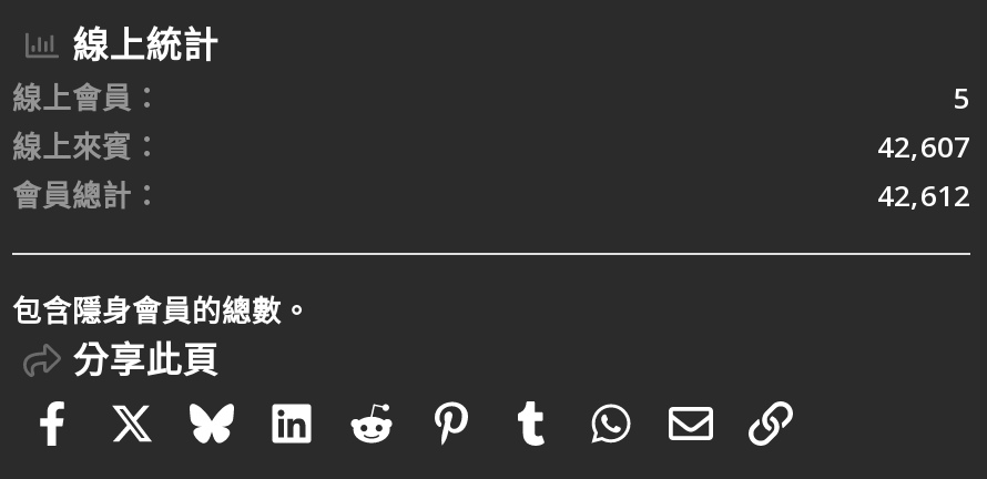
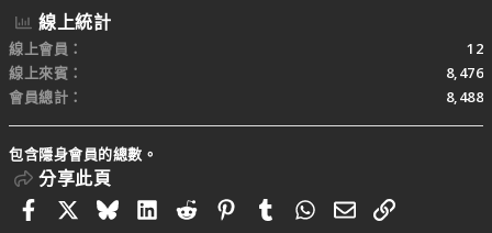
- 5
+ 12

- 42,607
+ 8,476

- 42,612
+ 8,488
